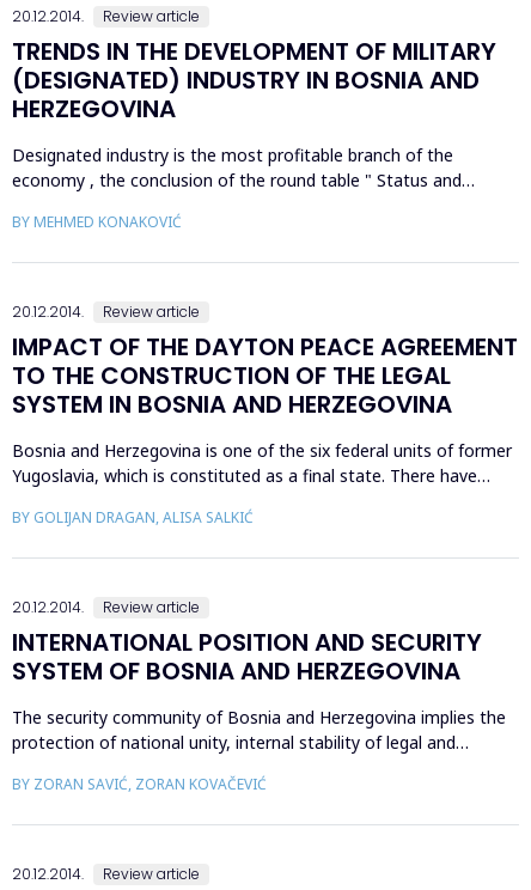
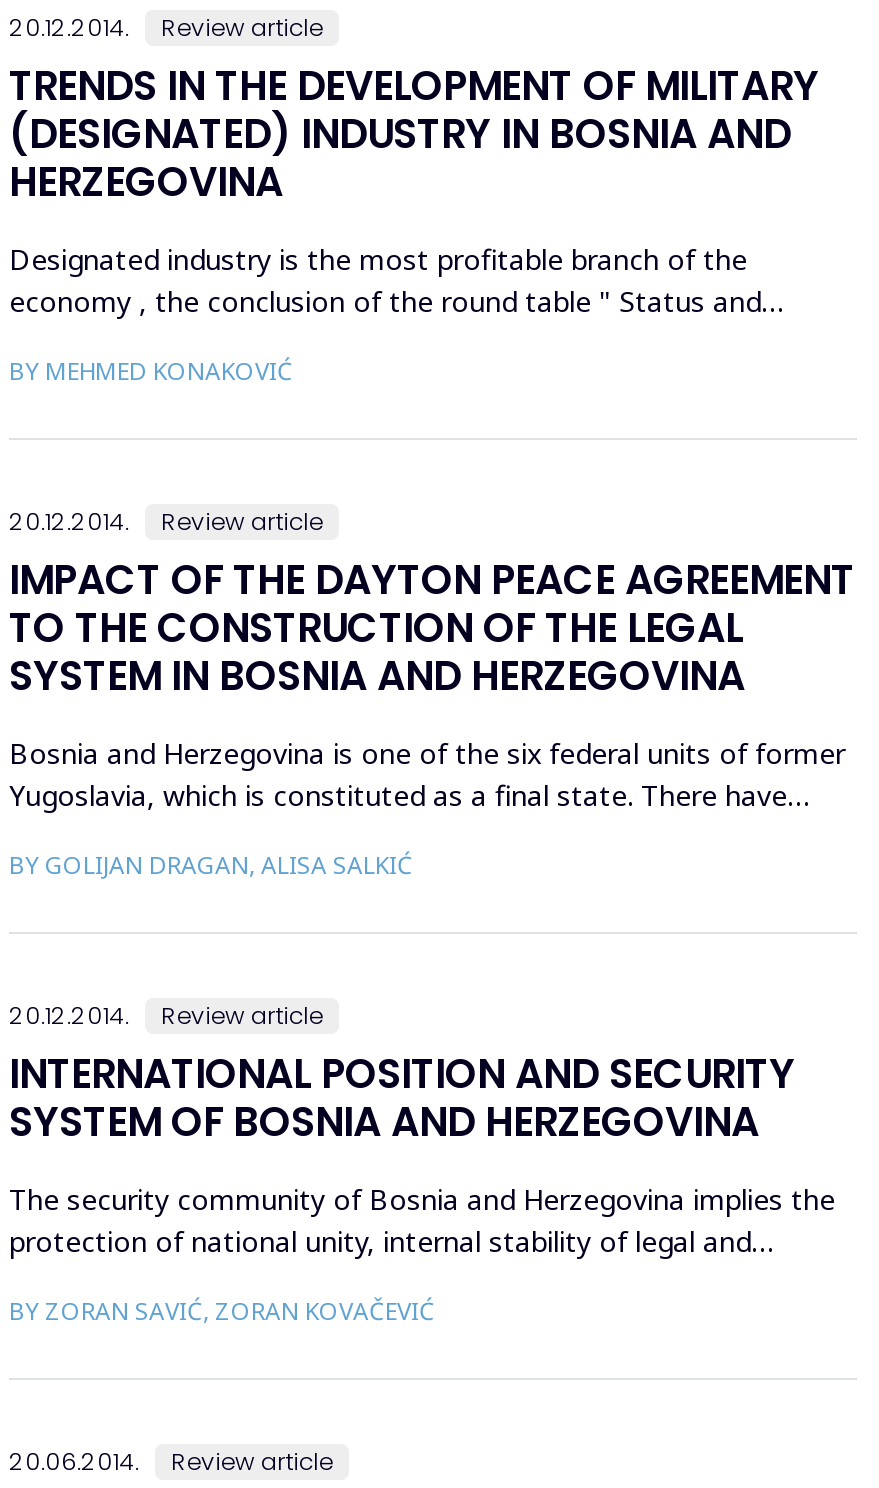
- 20.12.2014. Review article
+ 20.06.2014. Review article
